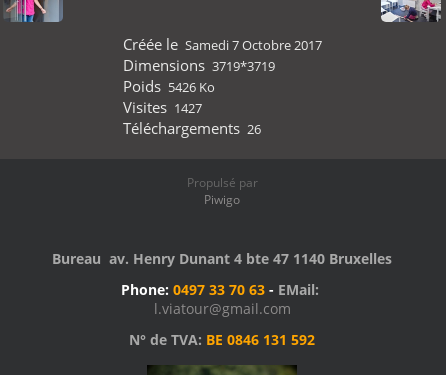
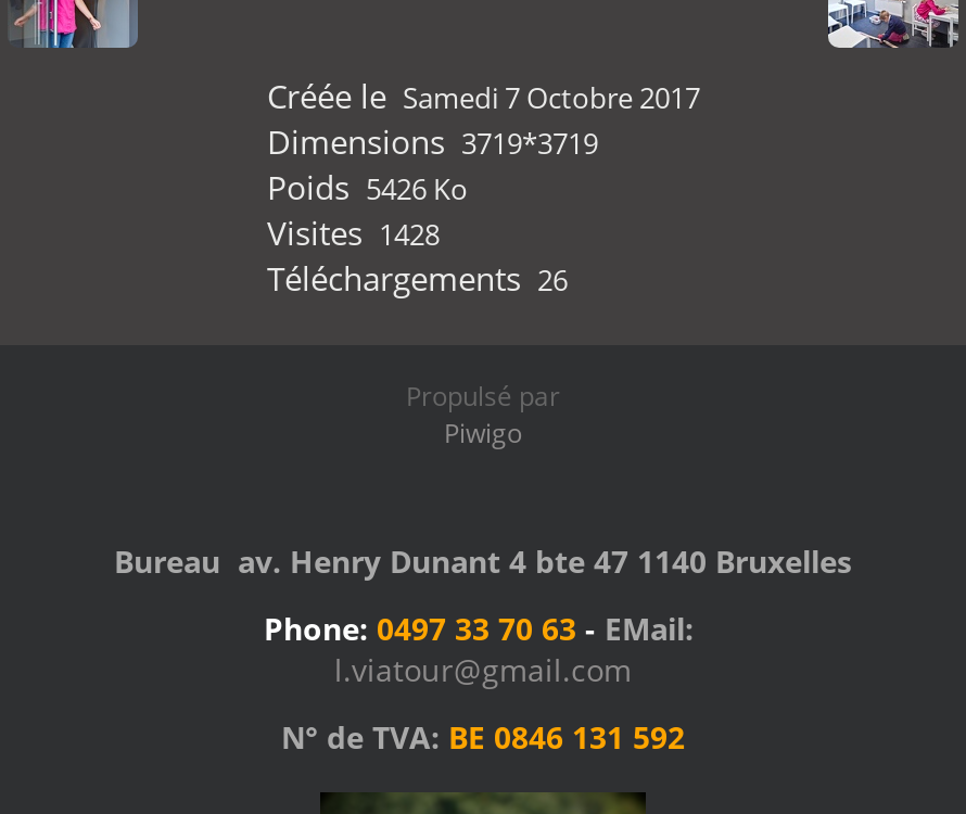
- Visites 1427
+ Visites 1428
